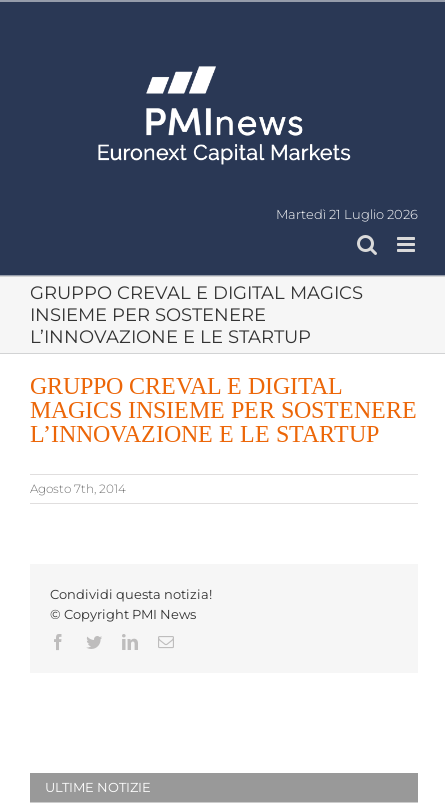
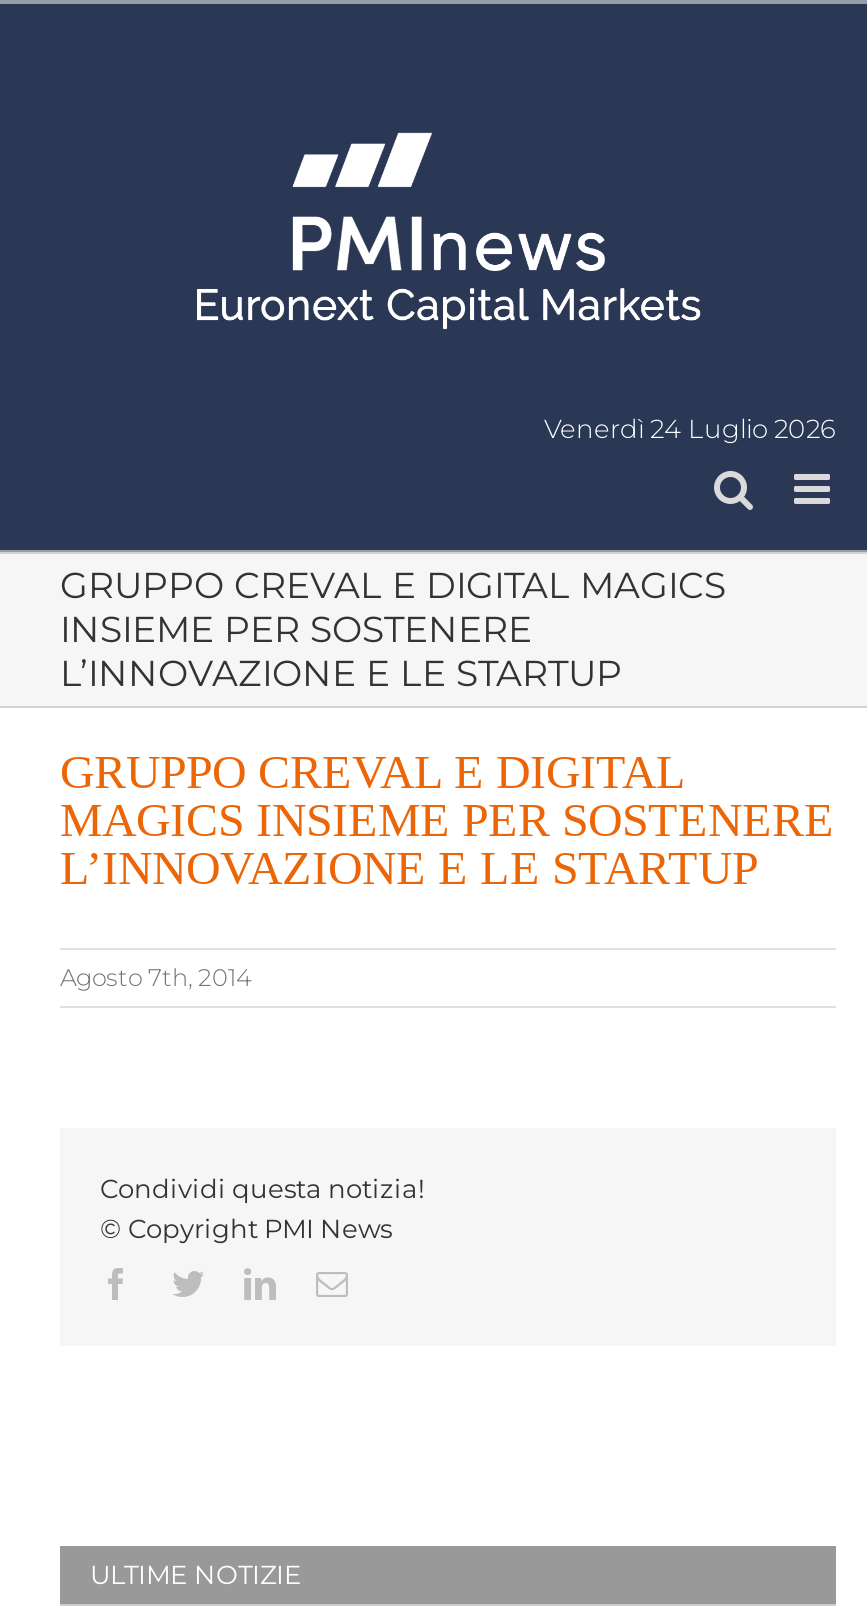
- Martedì 21 Luglio 2026
+ Venerdì 24 Luglio 2026
